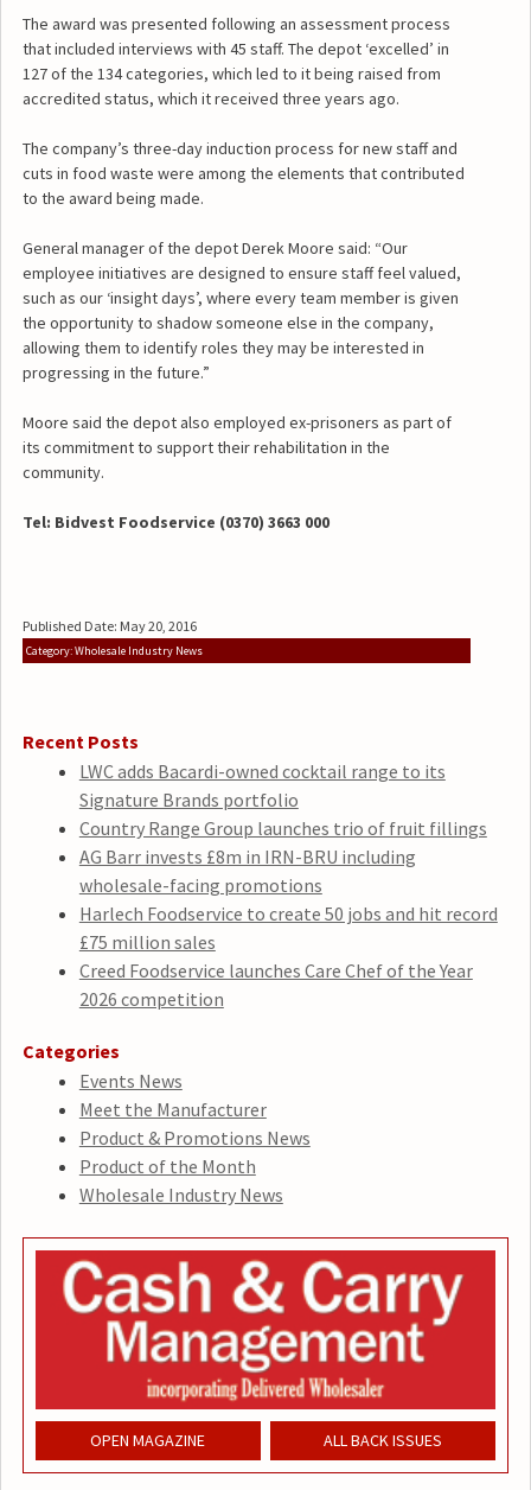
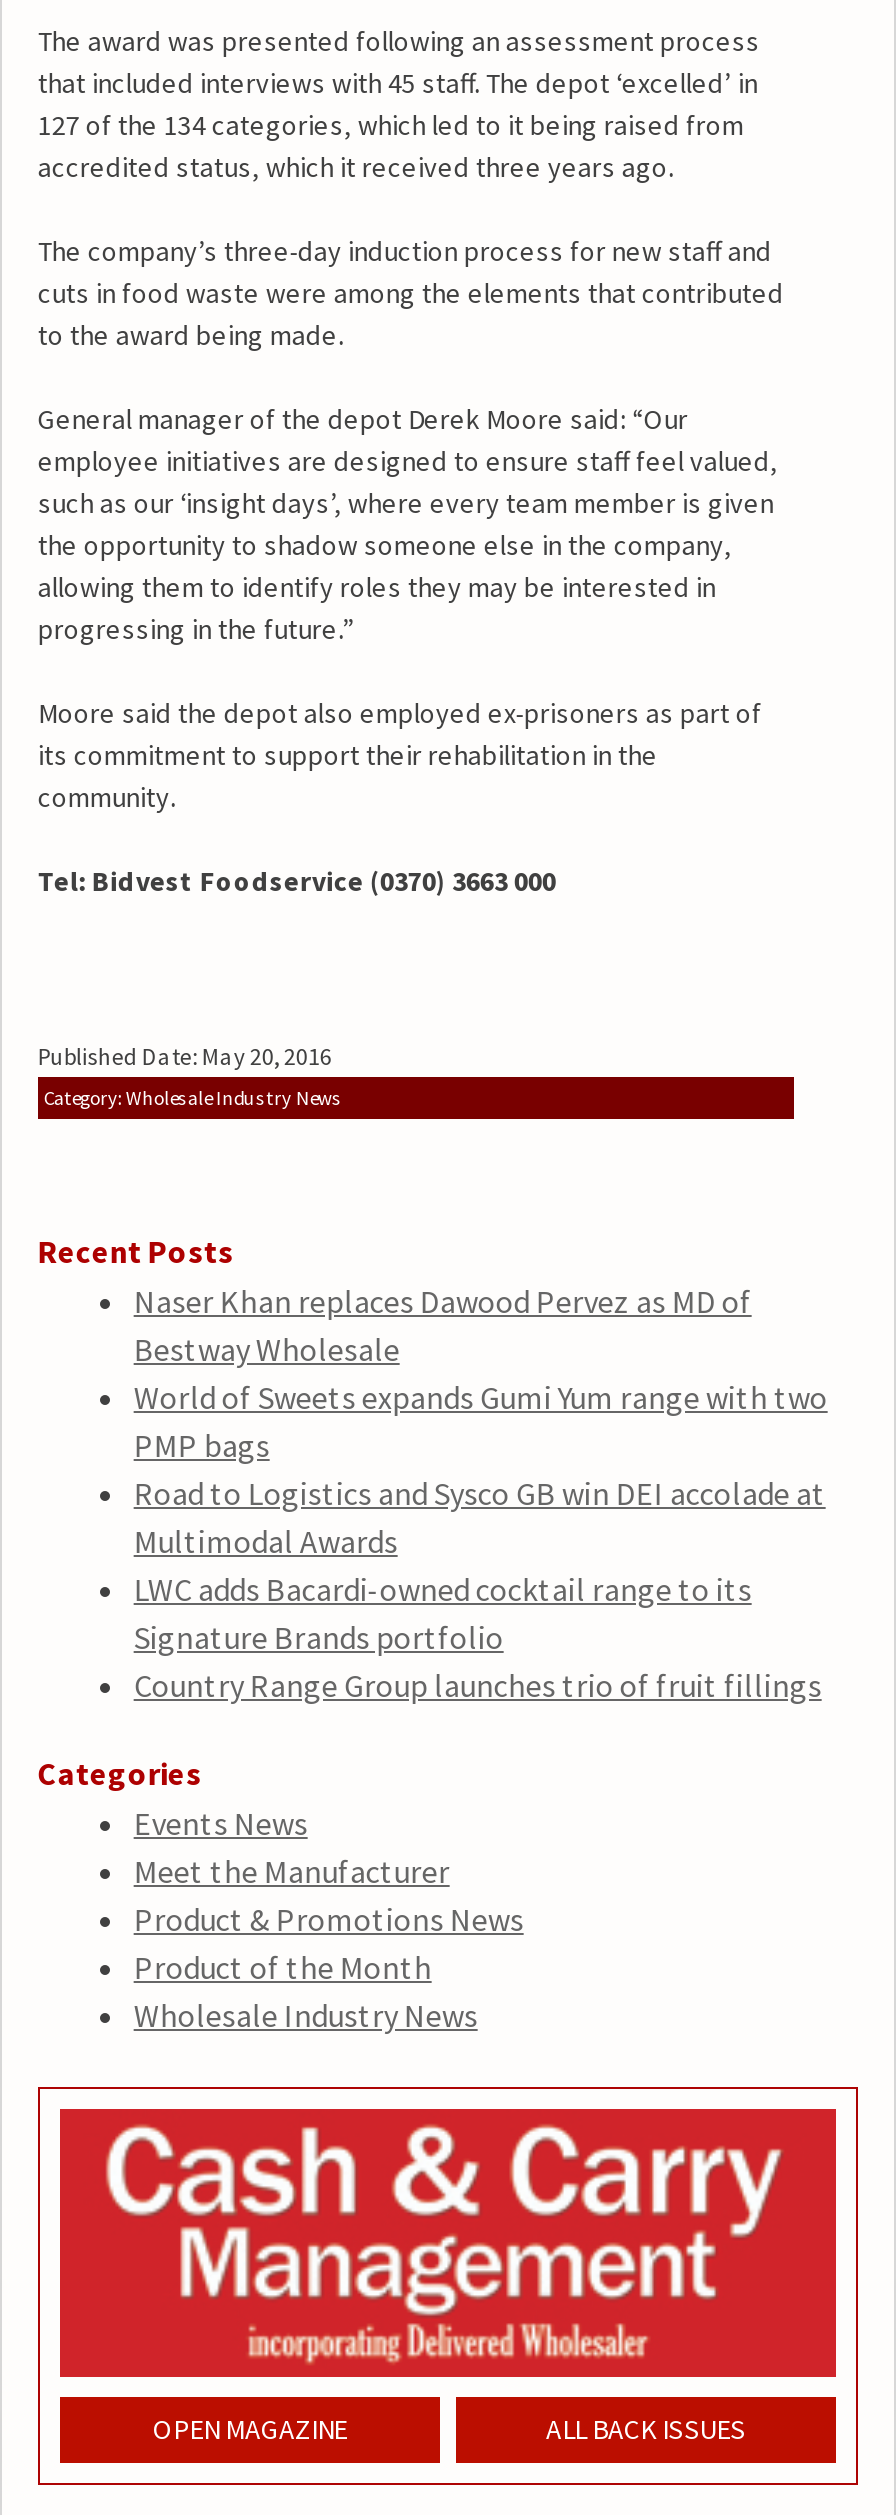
+ Naser Khan replaces Dawood Pervez as MD of
+ Bestway Wholesale
+ World of Sweets expands Gumi Yum range with two
+ PMP bags
+ Road to Logistics and Sysco GB win DEI accolade at
+ Multimodal Awards

moved down: LWC adds Bacardi-owned cocktail range to its | Signature Brands portfolio | Country Range Group launches trio of fruit fillings

- AG Barr invests £8m in IRN-BRU including
- wholesale-facing promotions
- Harlech Foodservice to create 50 jobs and hit record
- £75 million sales
- Creed Foodservice launches Care Chef of the Year
- 2026 competition
